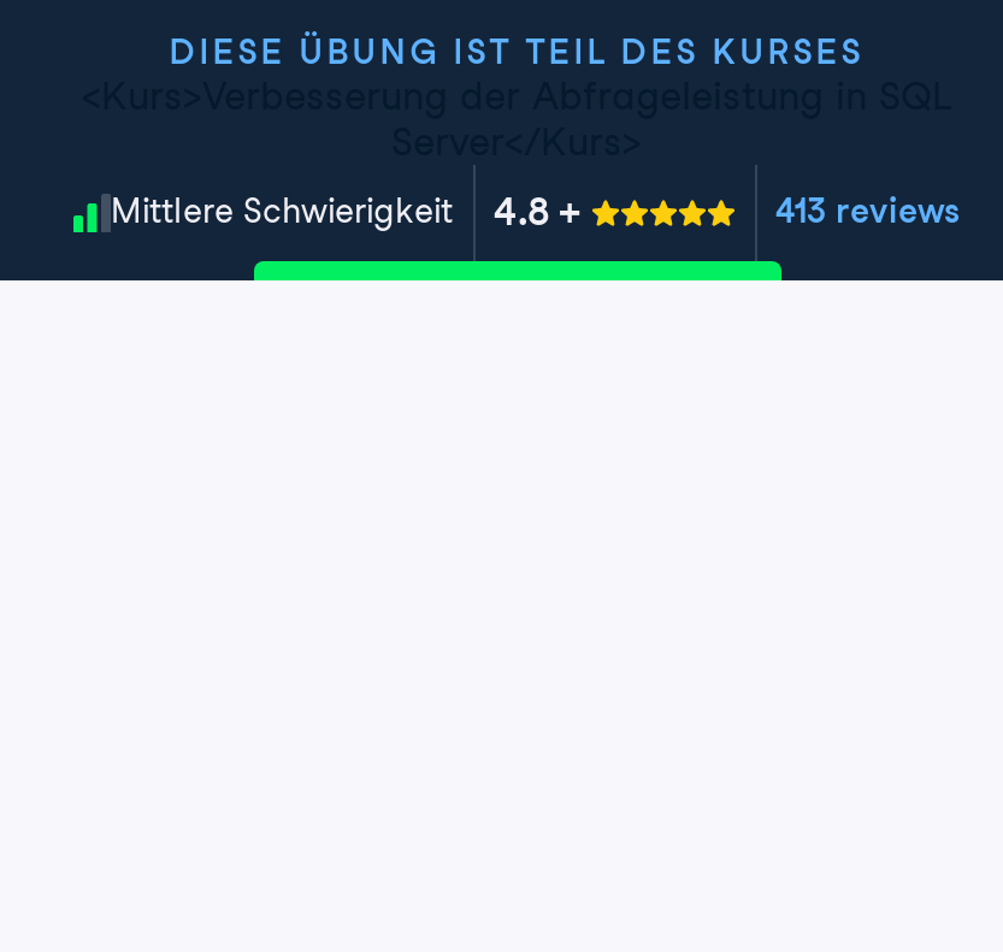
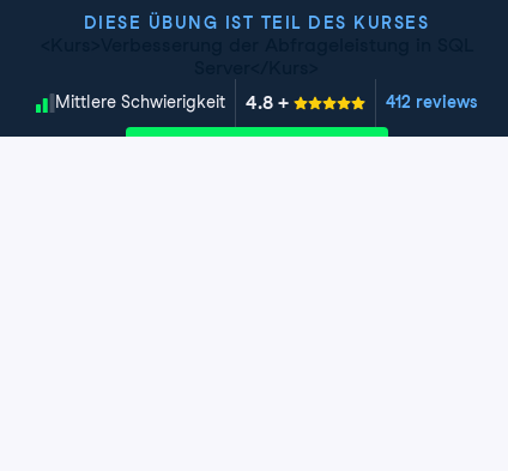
- 413 reviews
+ 412 reviews
